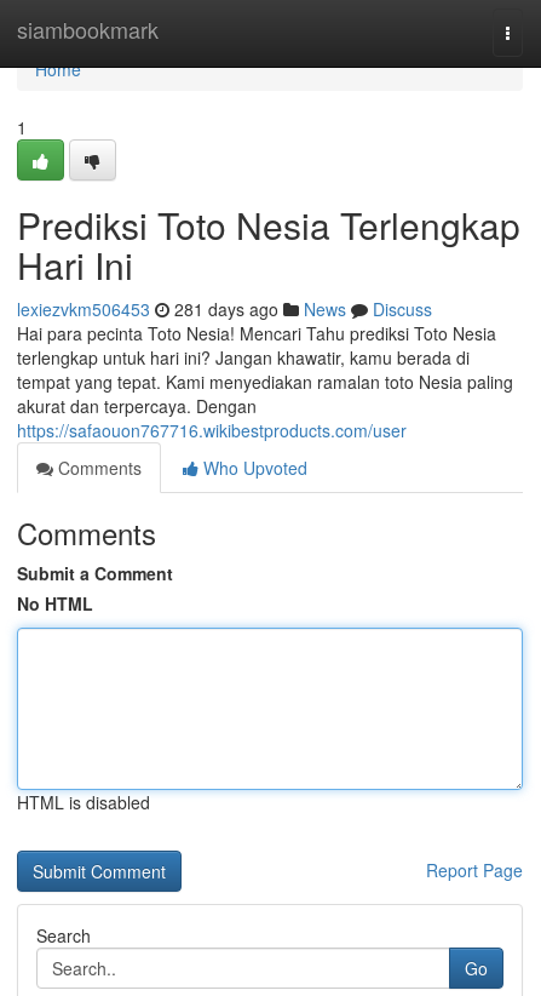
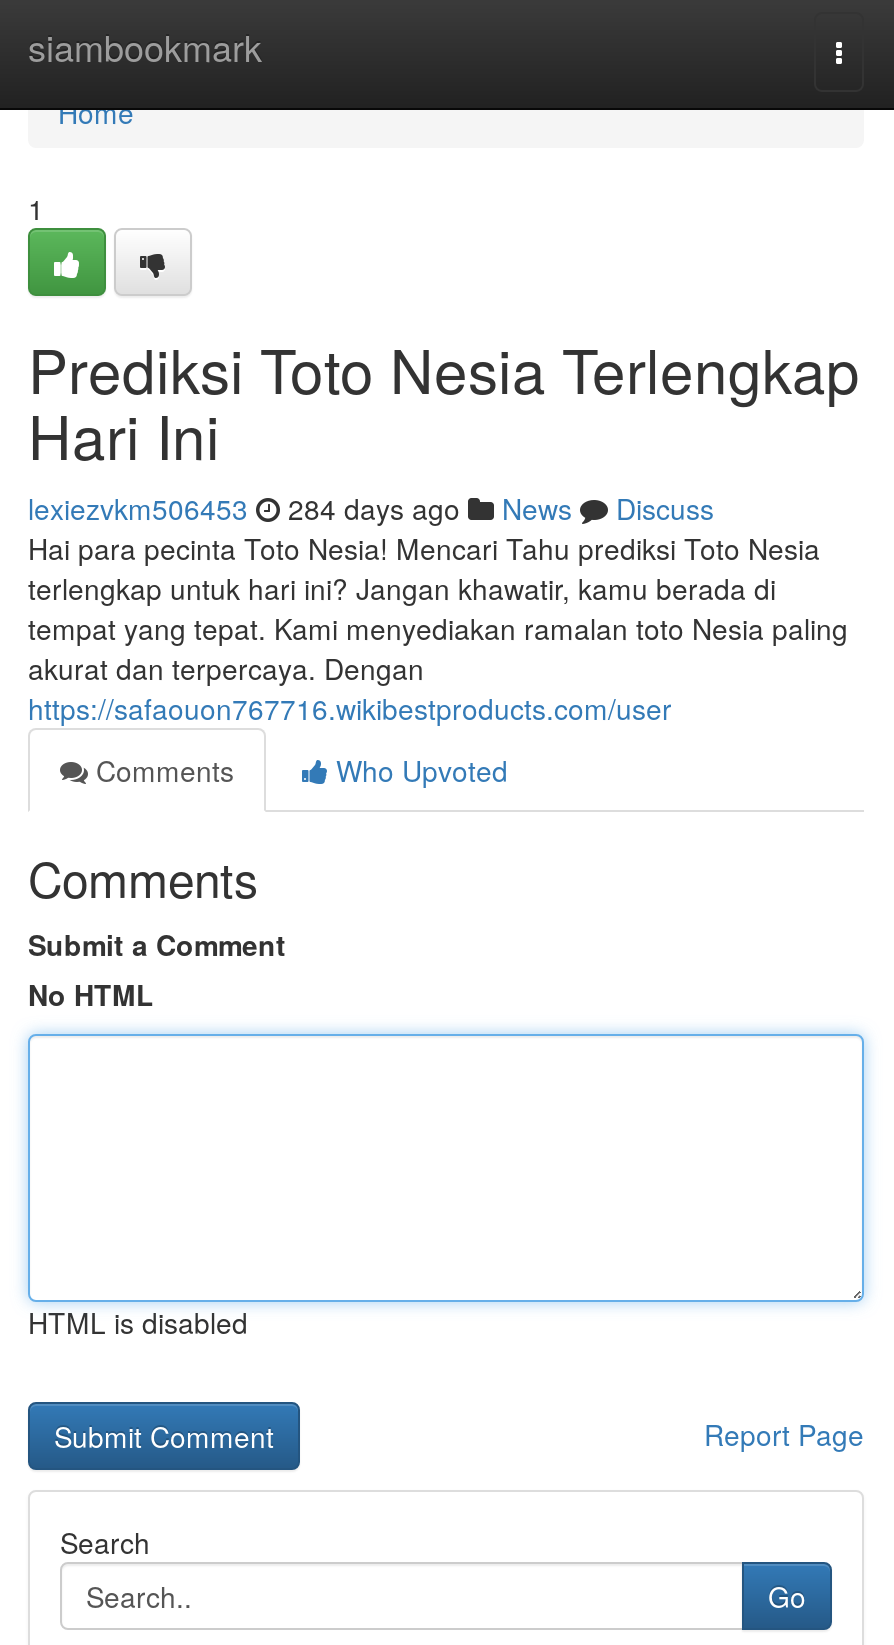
- lexiezvkm506453 281 days ago News Discuss
+ lexiezvkm506453 284 days ago News Discuss
